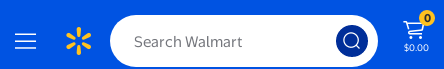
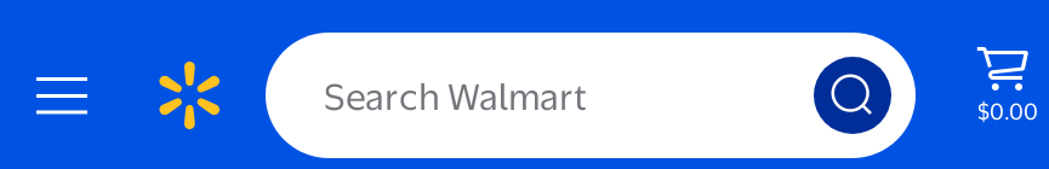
- 0
